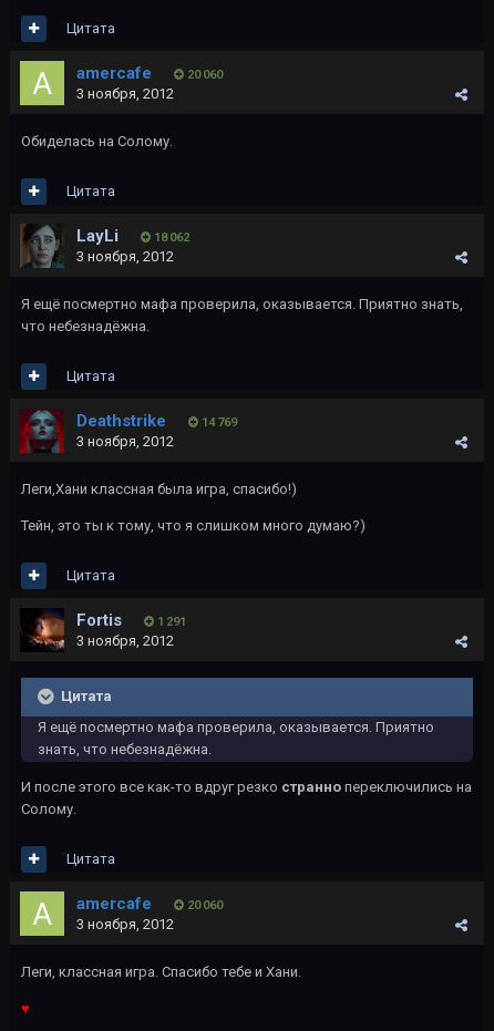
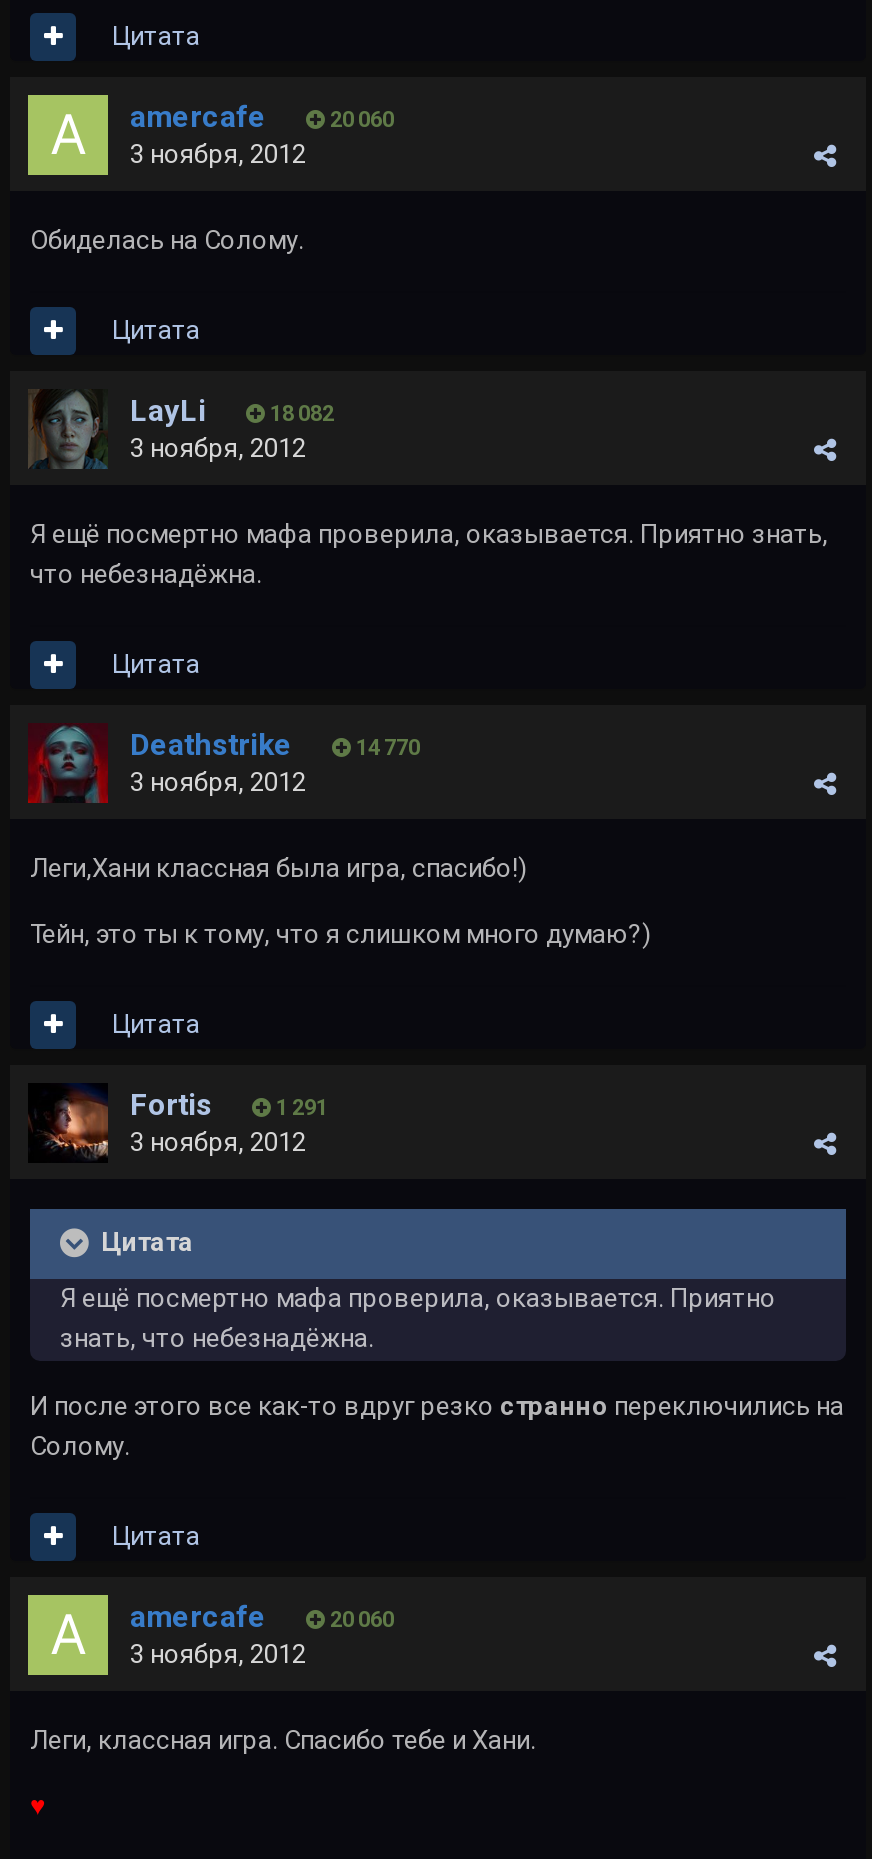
- 18 062
+ 18 082

- 14 769
+ 14 770
